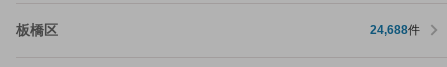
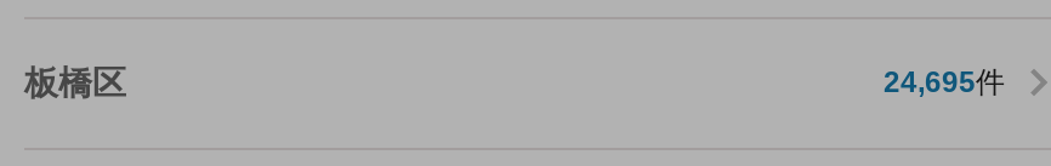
- 24,688件
+ 24,695件
